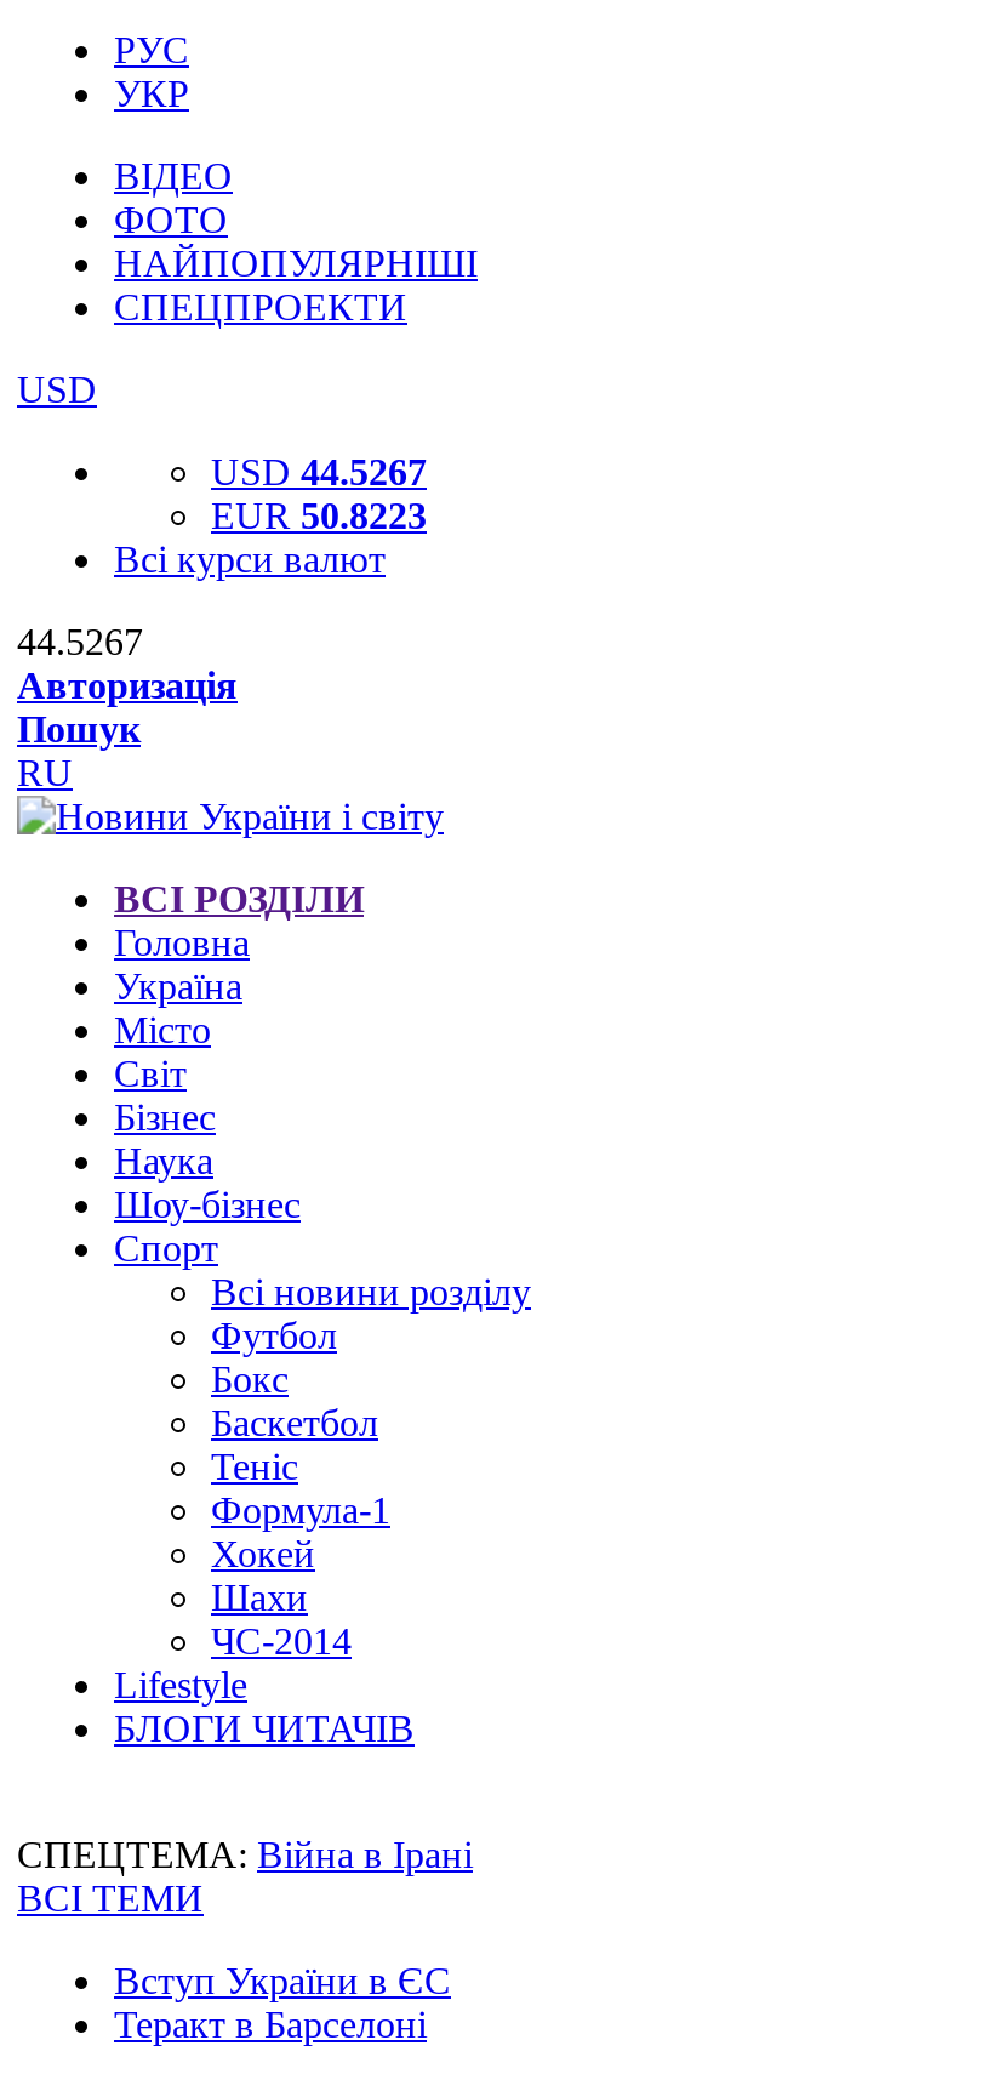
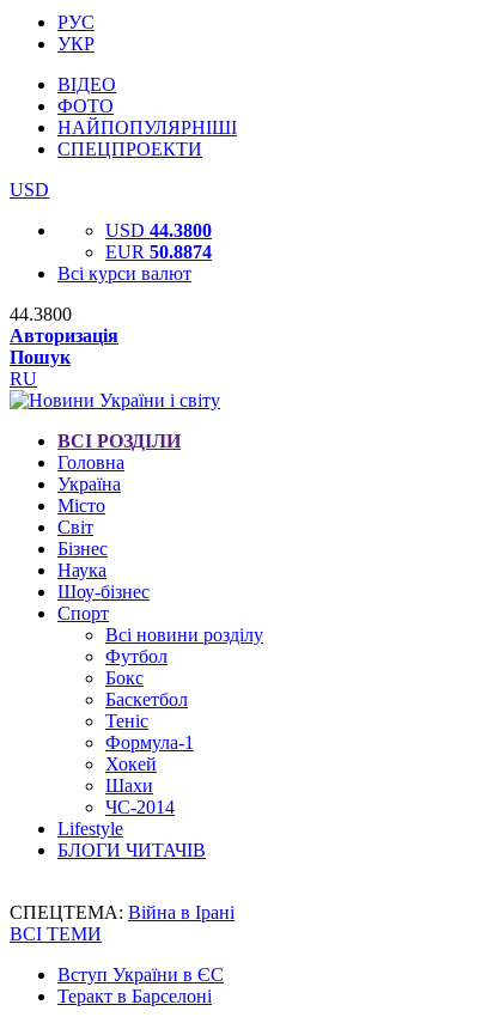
- USD 44.5267
+ USD 44.3800

- EUR 50.8223
+ EUR 50.8874

- 44.5267
+ 44.3800
